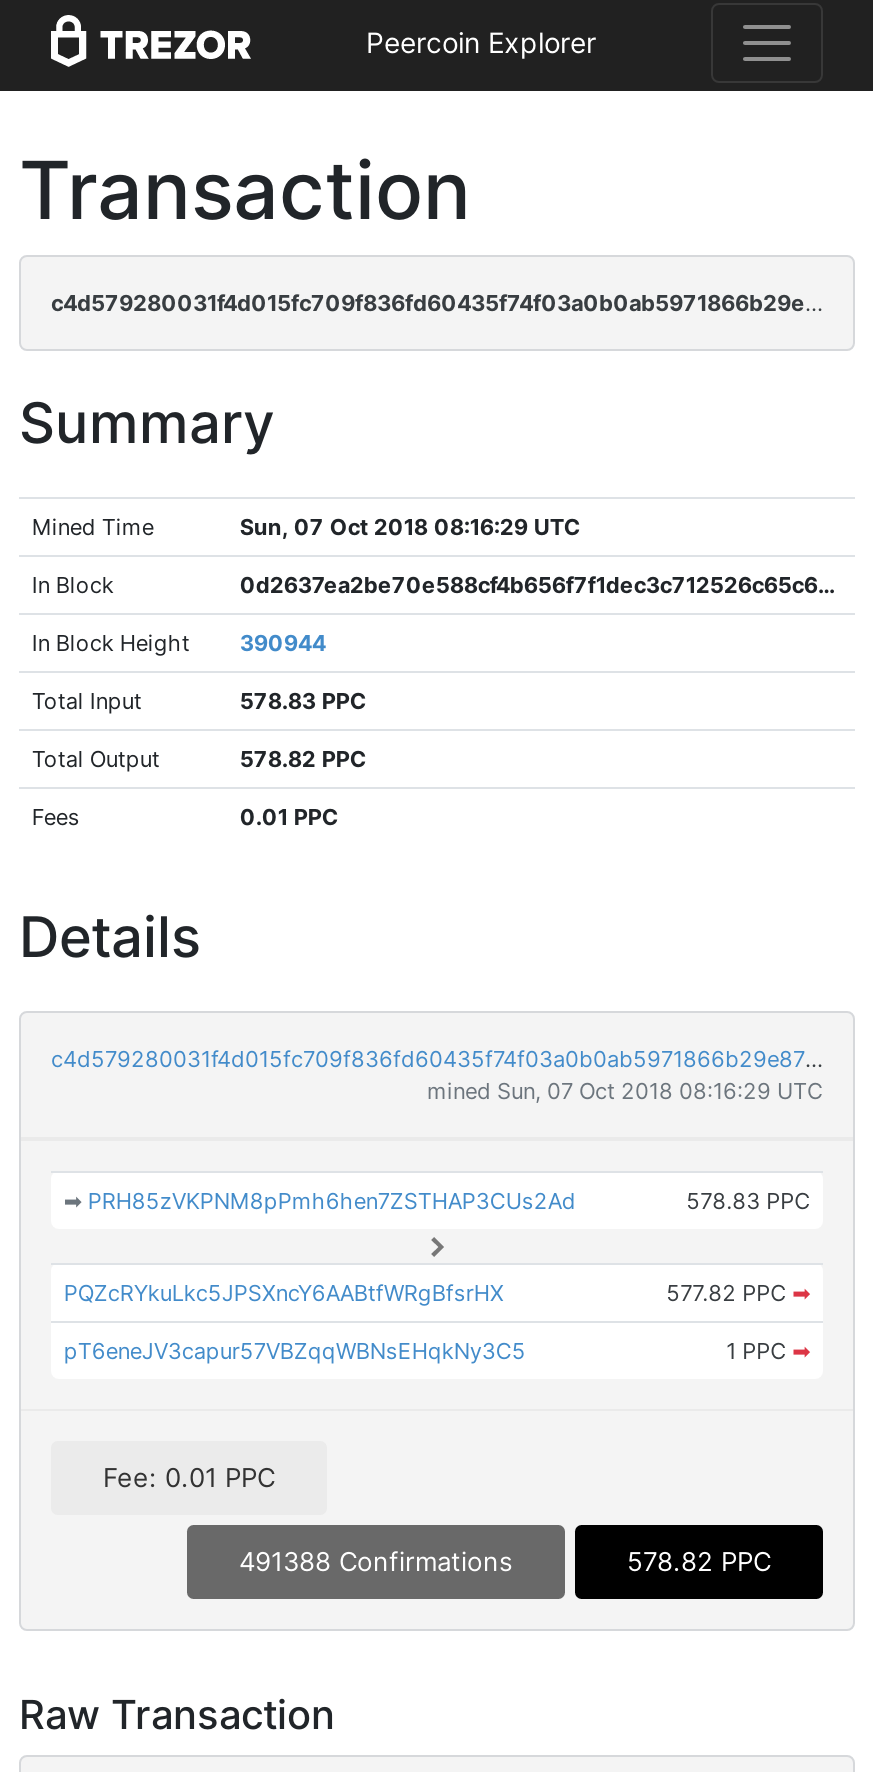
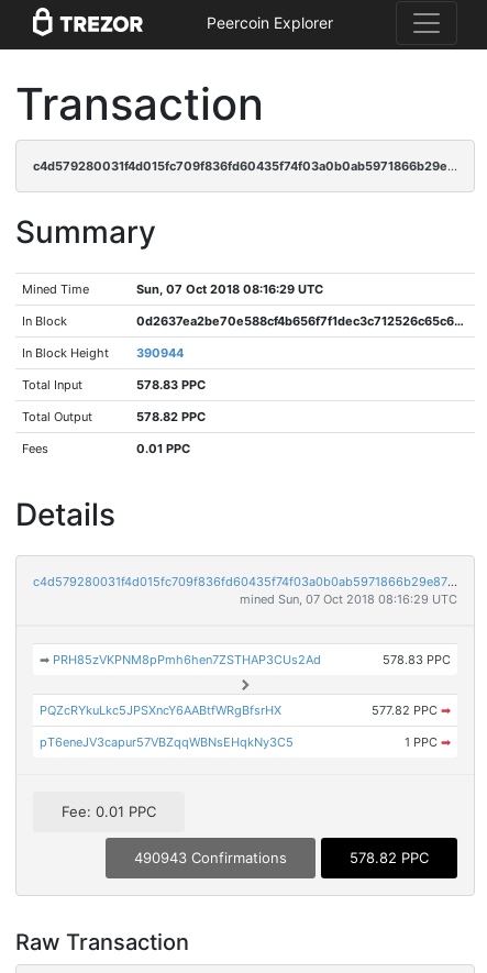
- 491388 Confirmations
+ 490943 Confirmations
